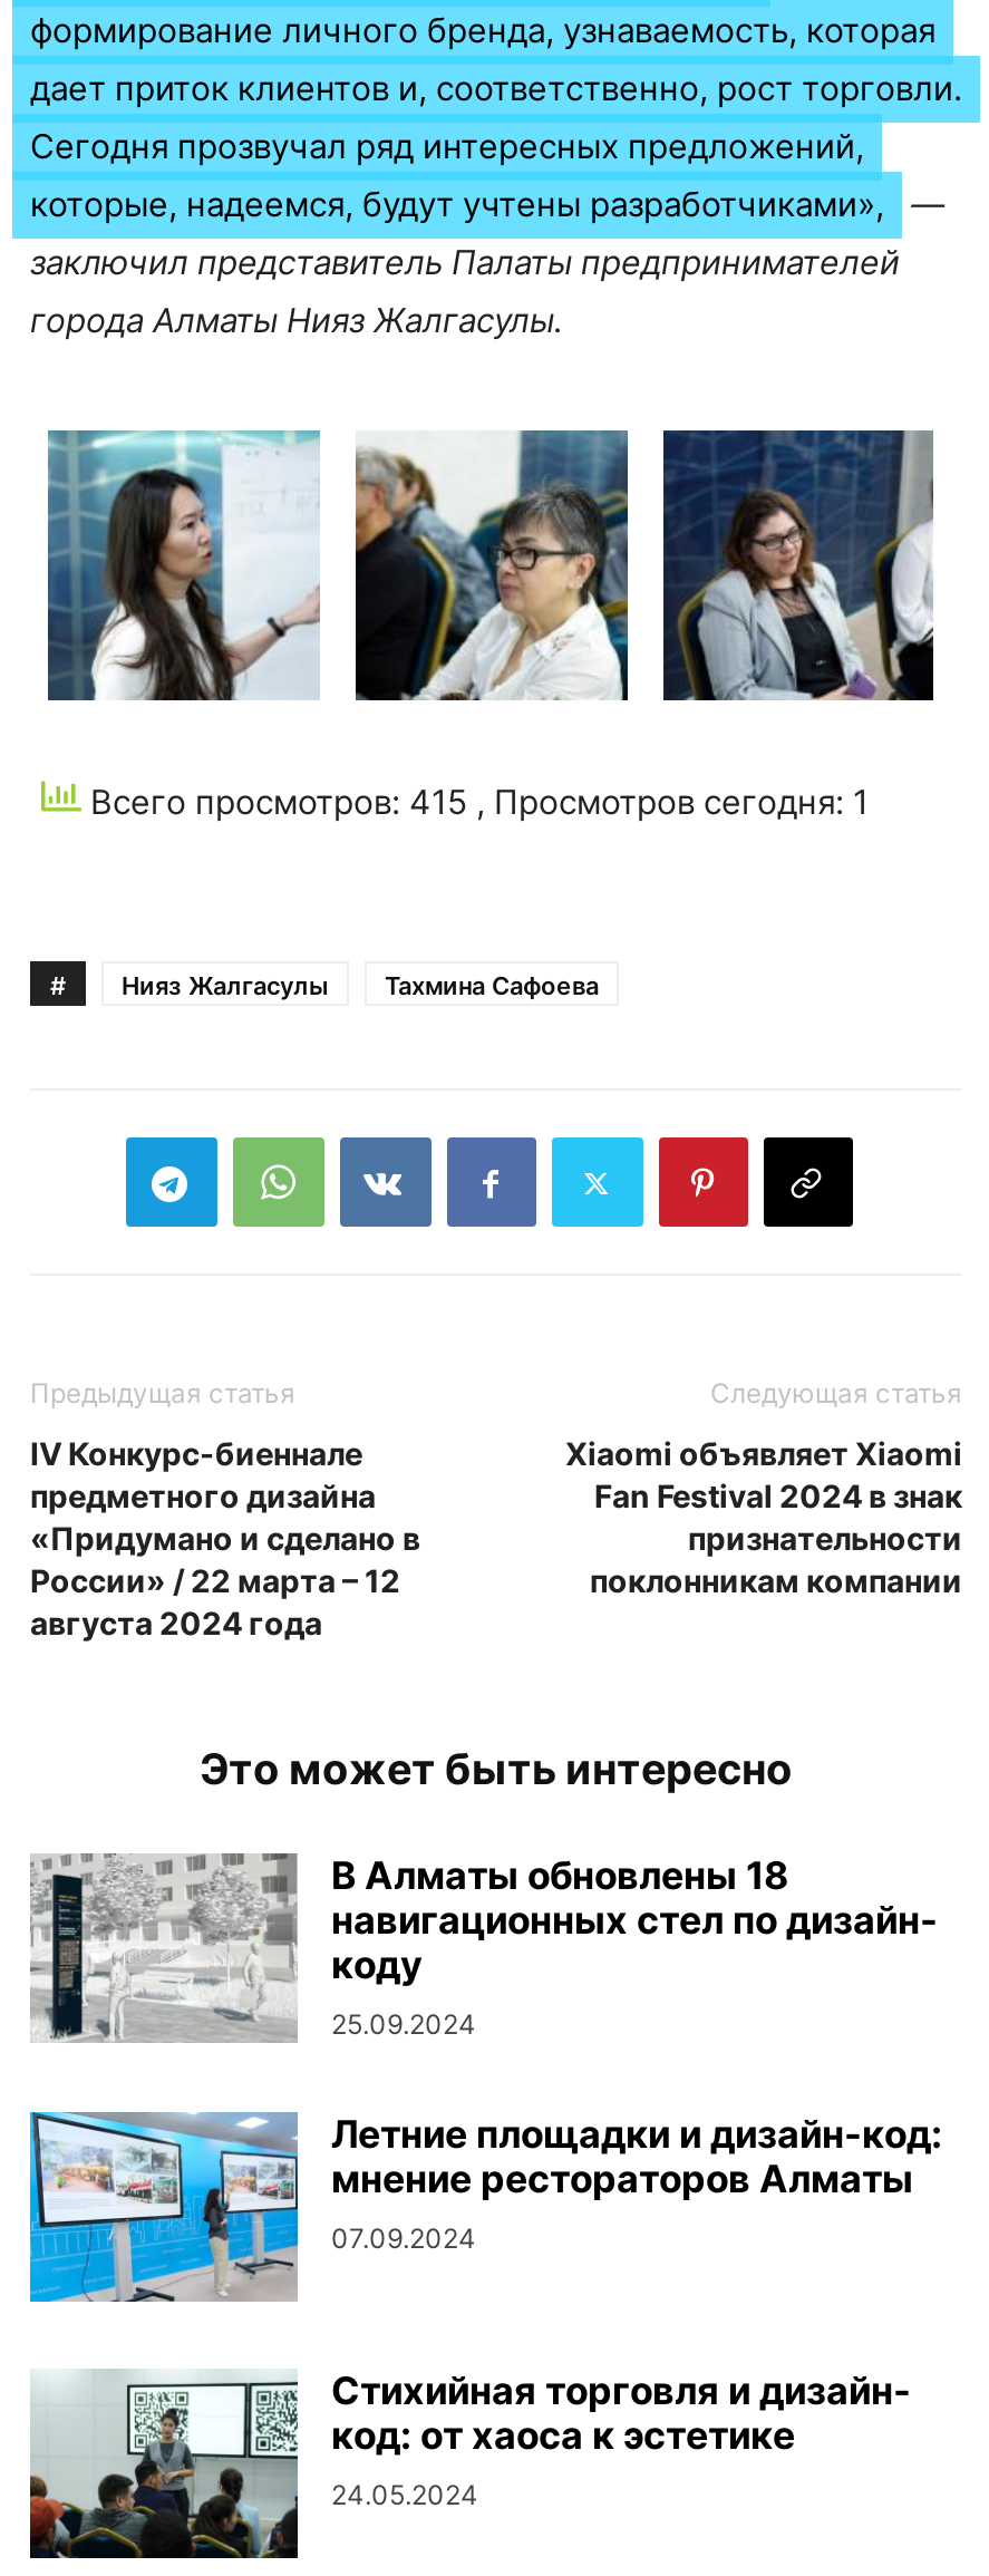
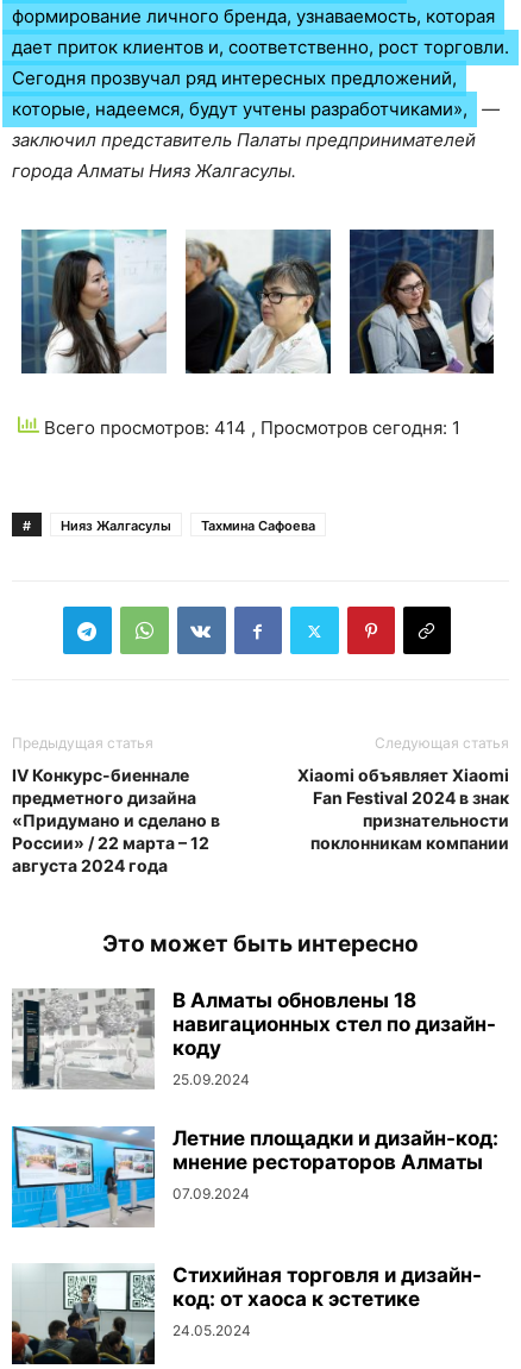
- Всего просмотров: 415, Просмотров сегодня: 1
+ Всего просмотров: 414, Просмотров сегодня: 1
